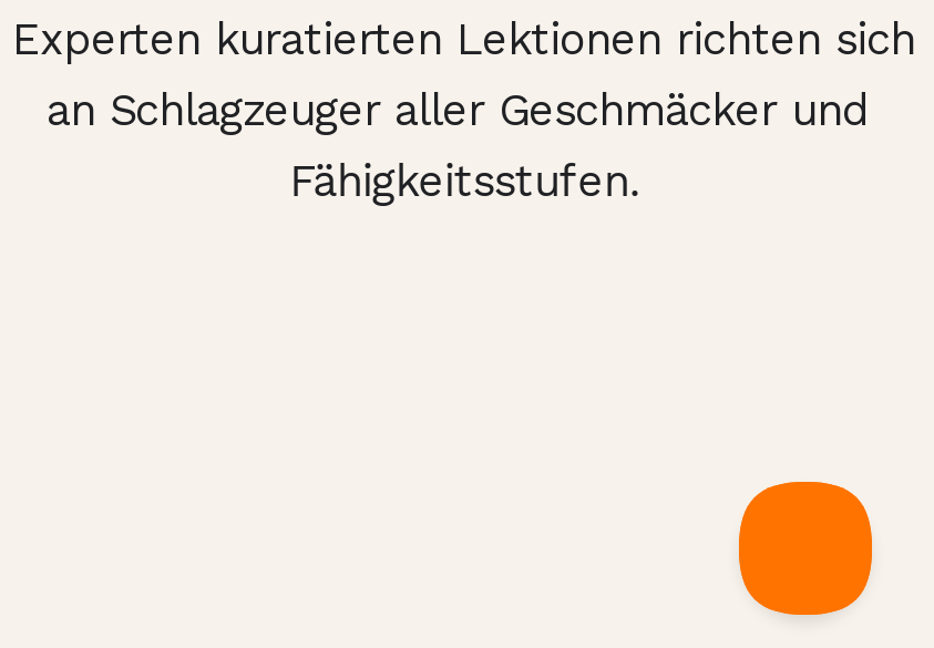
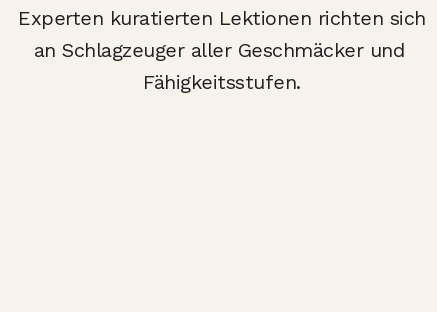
- [image]
